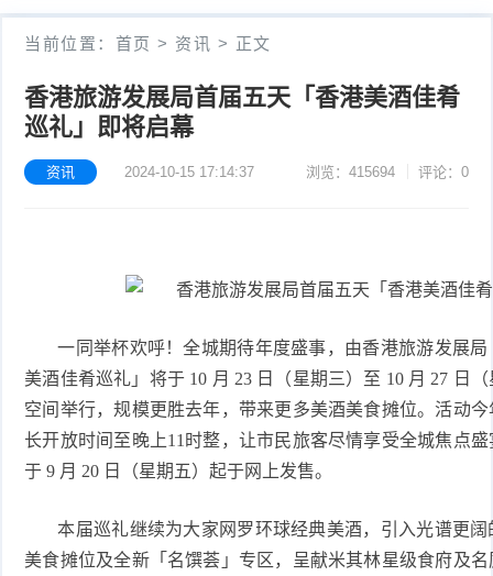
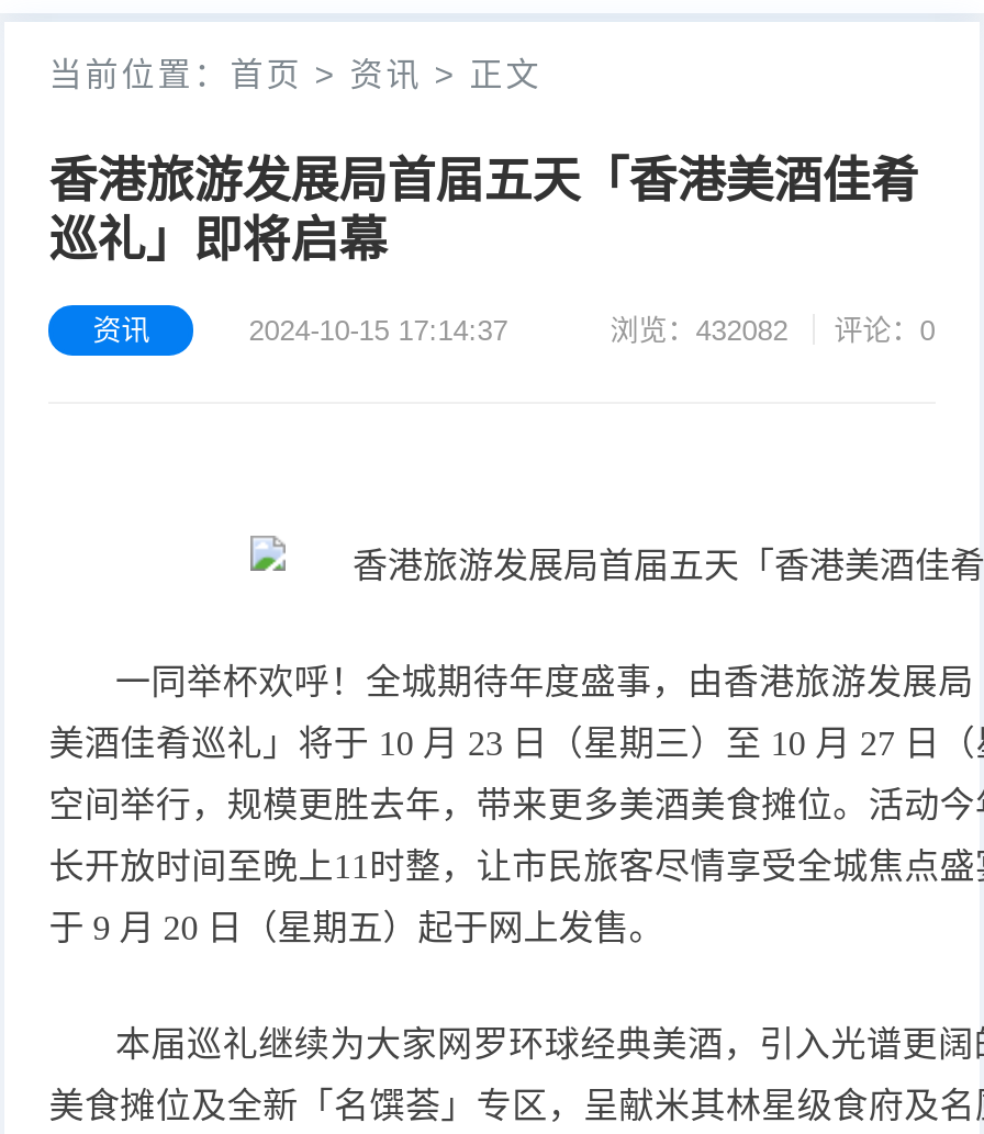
- 浏览：415694 评论：0
+ 浏览：432082 评论：0
